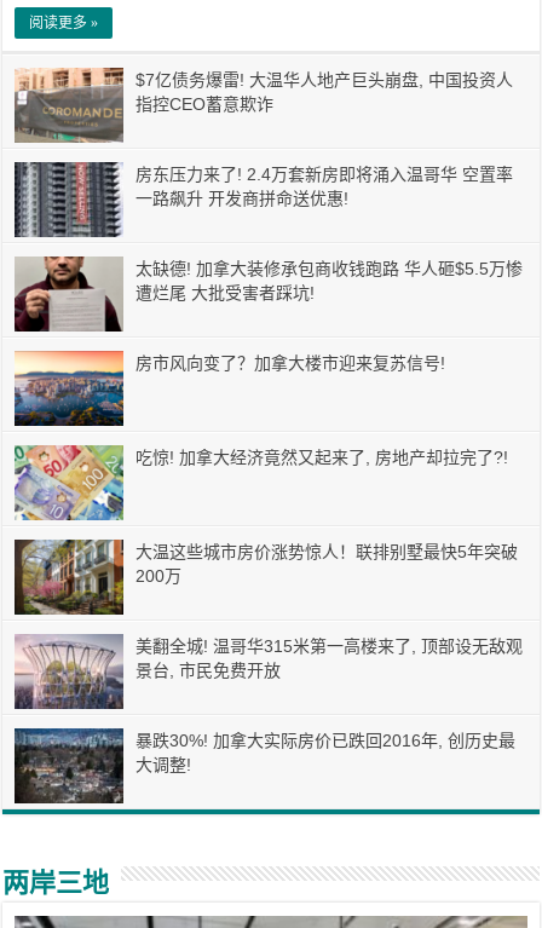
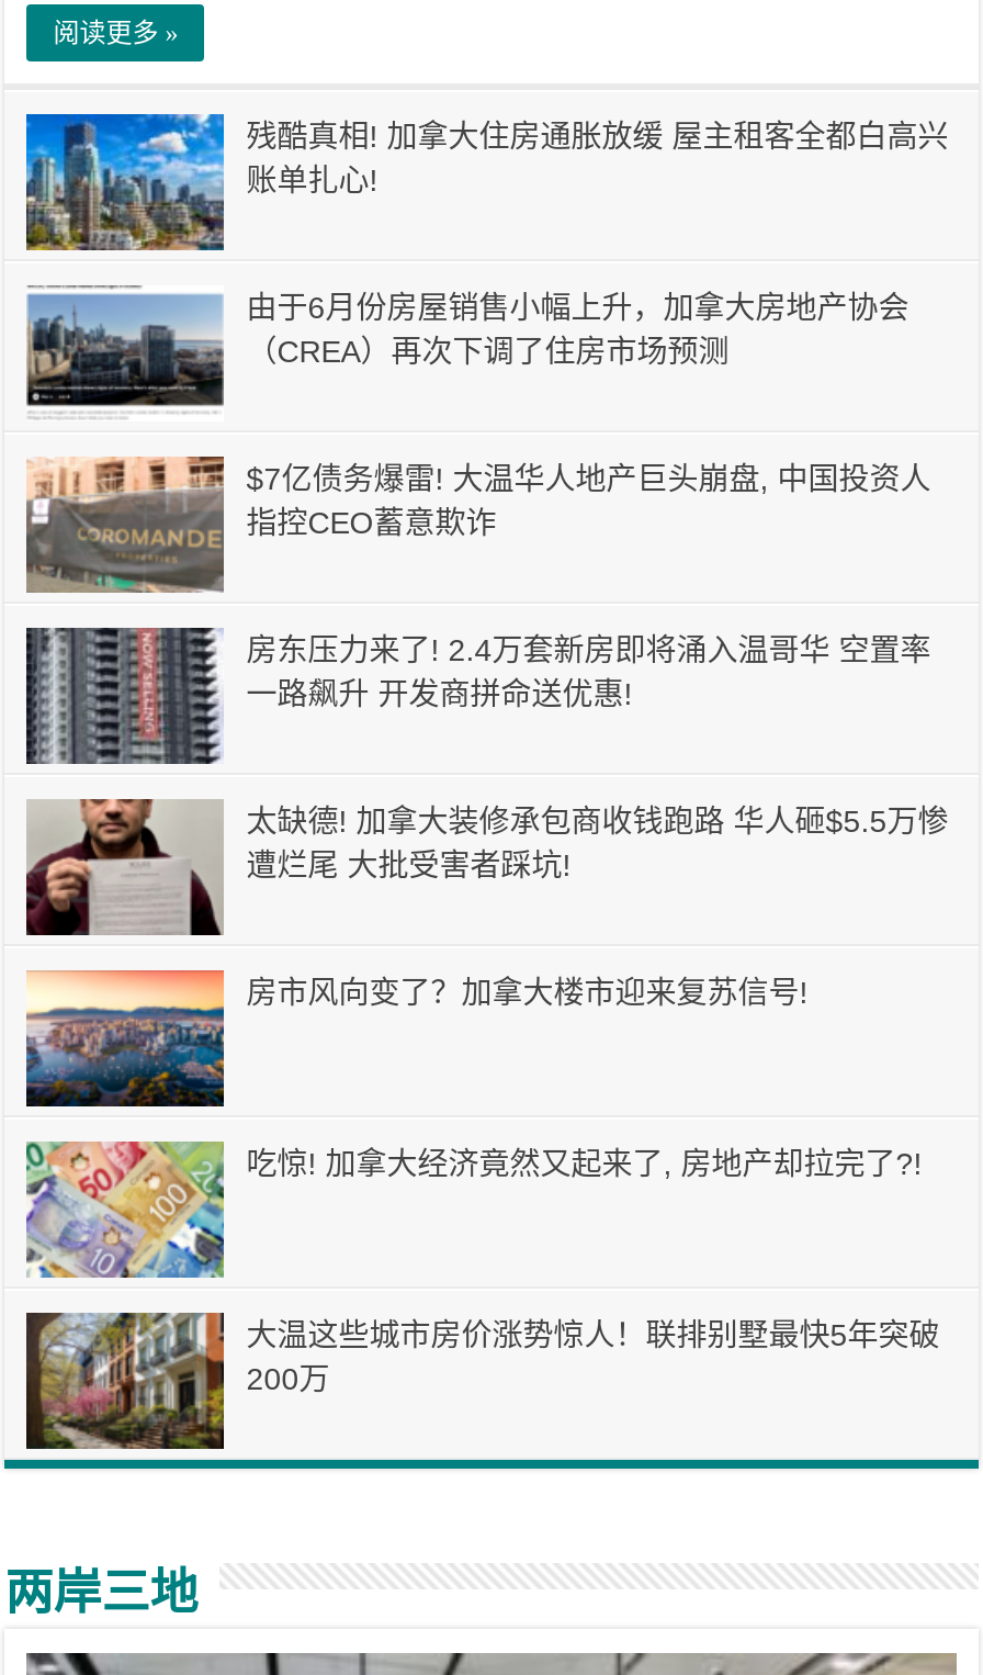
+ [image]
+ 残酷真相! 加拿大住房通胀放缓 屋主租客全都白高兴
+ 账单扎心!

+ [image]
+ 由于6月份房屋销售小幅上升，加拿大房地产协会
+ （CREA）再次下调了住房市场预测

moved down: [image] | $7亿债务爆雷! 大温华人地产巨头崩盘, 中国投资人 | 指控CEO蓄意欺诈 | ... | 大温这些城市房价涨势惊人！联排别墅最快5年突破 | 200万

- [image]
- 美翻全城! 温哥华315米第一高楼来了, 顶部设无敌观
- 景台, 市民免费开放

- [image]
- 暴跌30%! 加拿大实际房价已跌回2016年, 创历史最
- 大调整!
